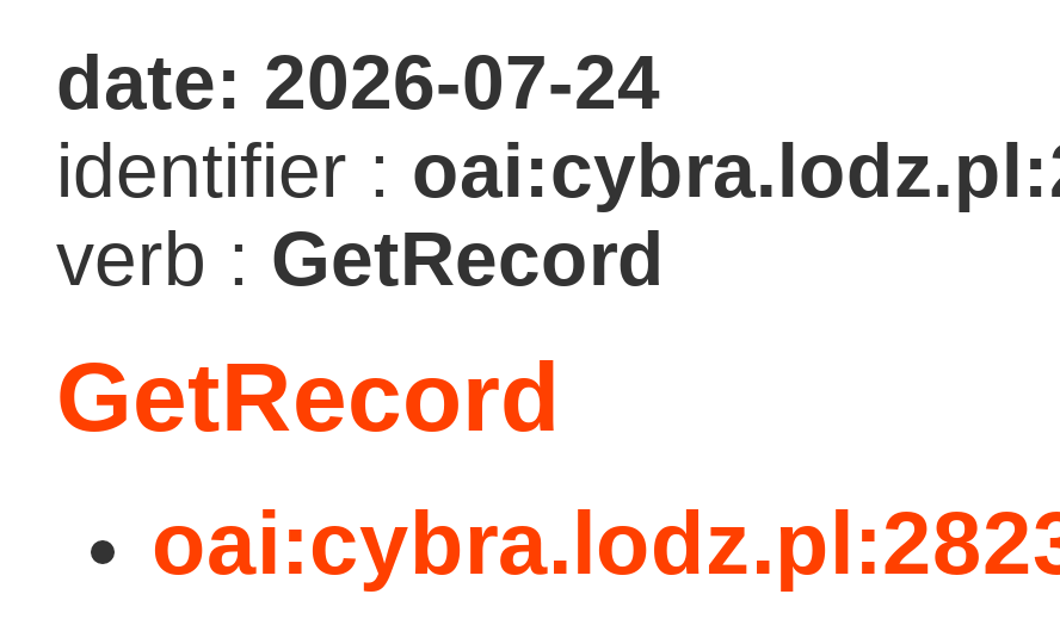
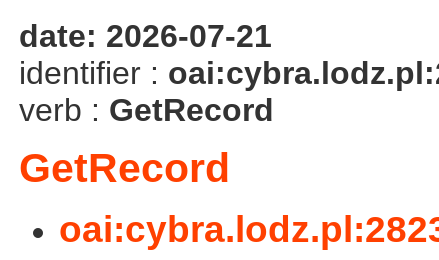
- date: 2026-07-24
+ date: 2026-07-21
